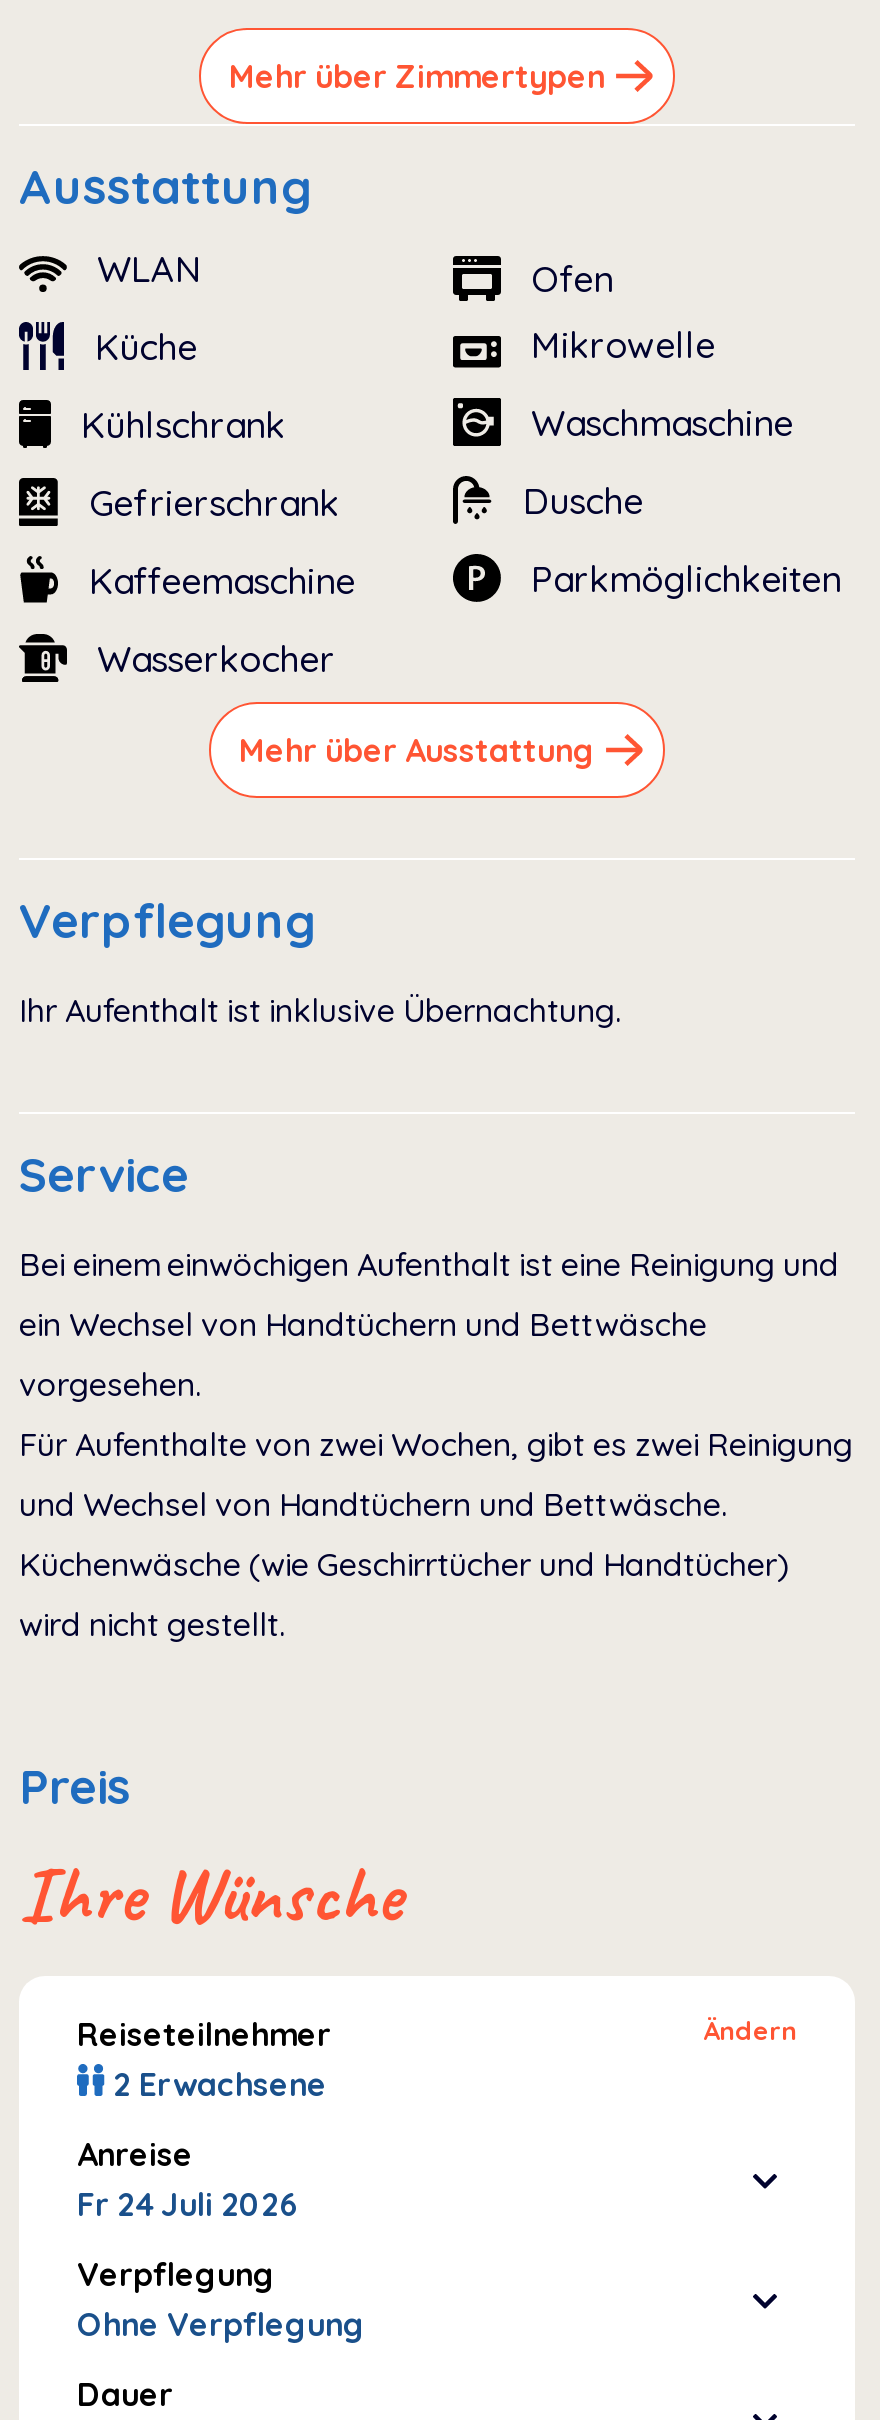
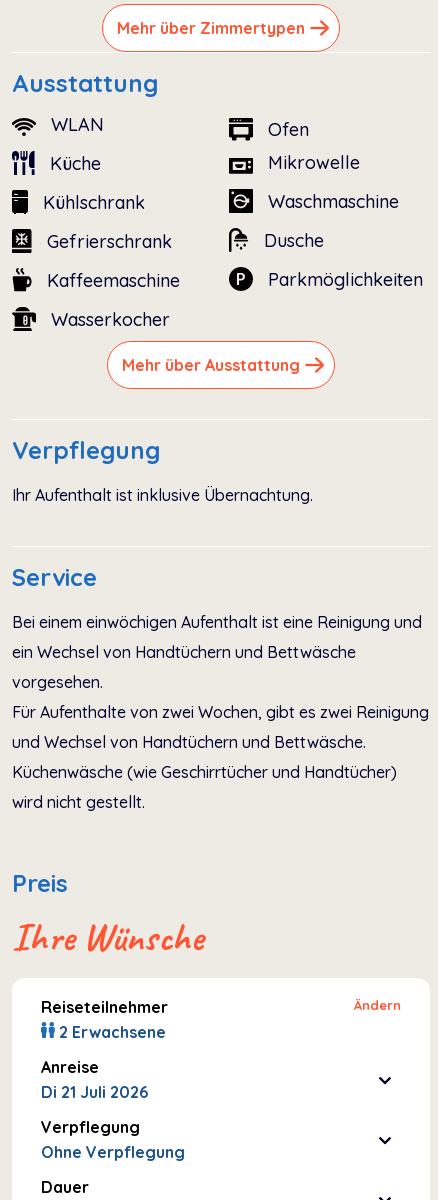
- Fr 24 Juli 2026
+ Di 21 Juli 2026
